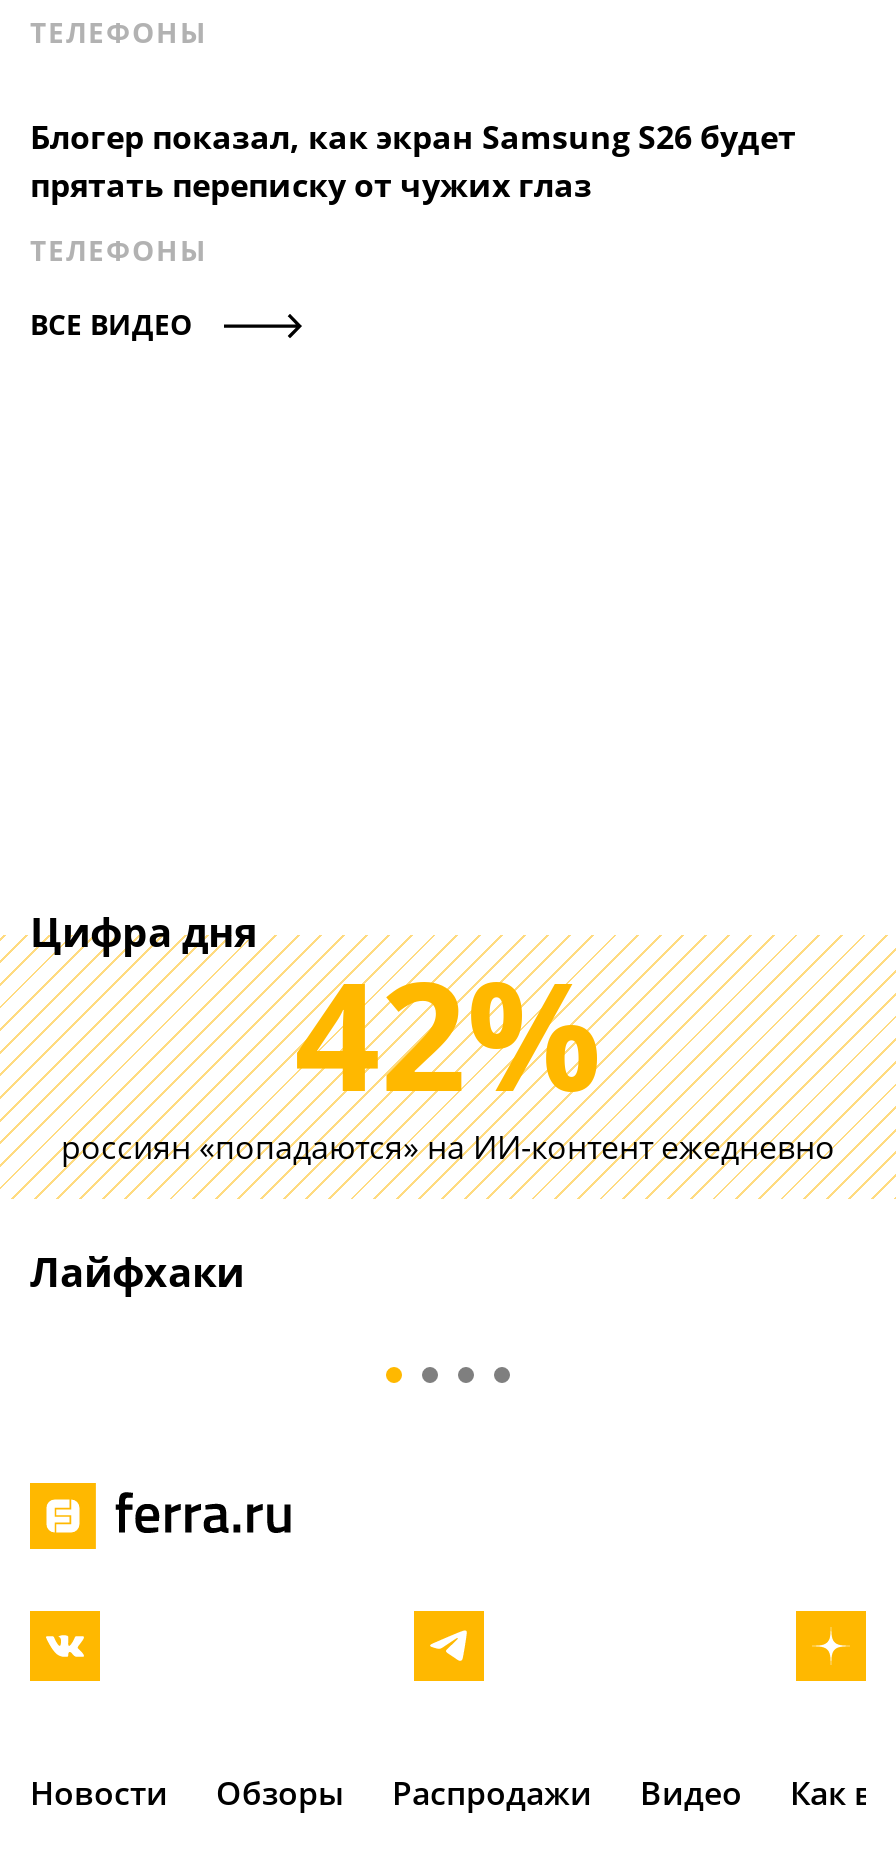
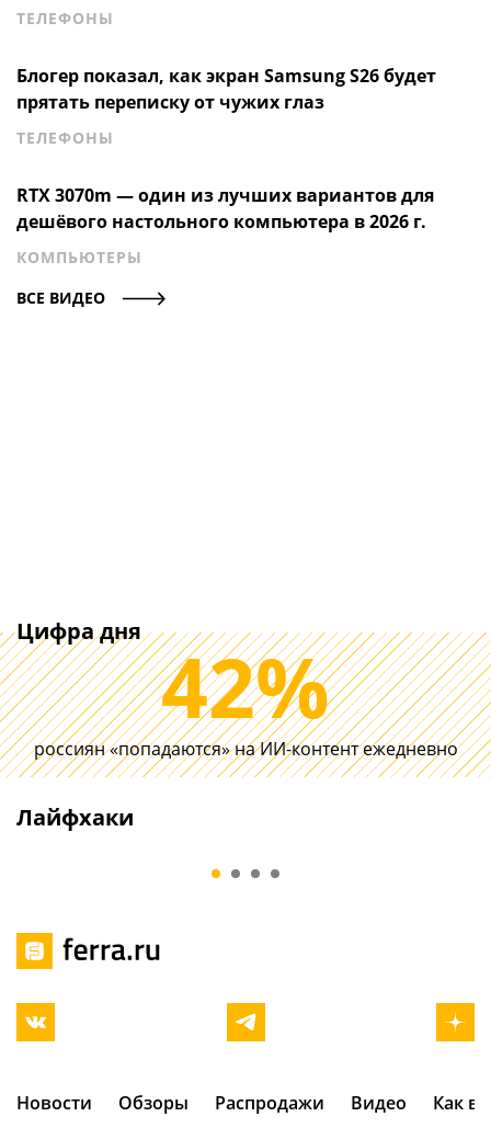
+ RTX 3070m — один из лучших вариантов для
+ дешёвого настольного компьютера в 2026 г.
+ КОМПЬЮТЕРЫ
